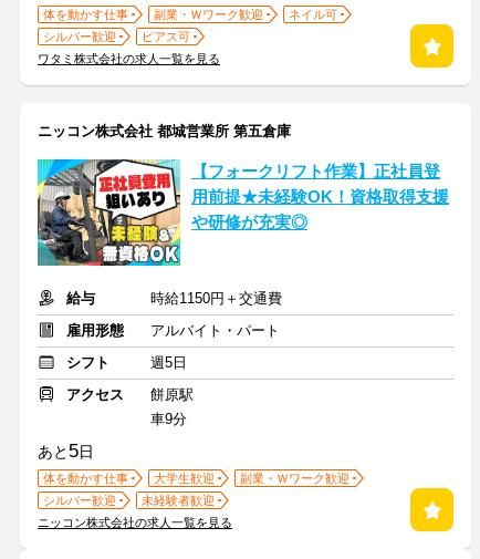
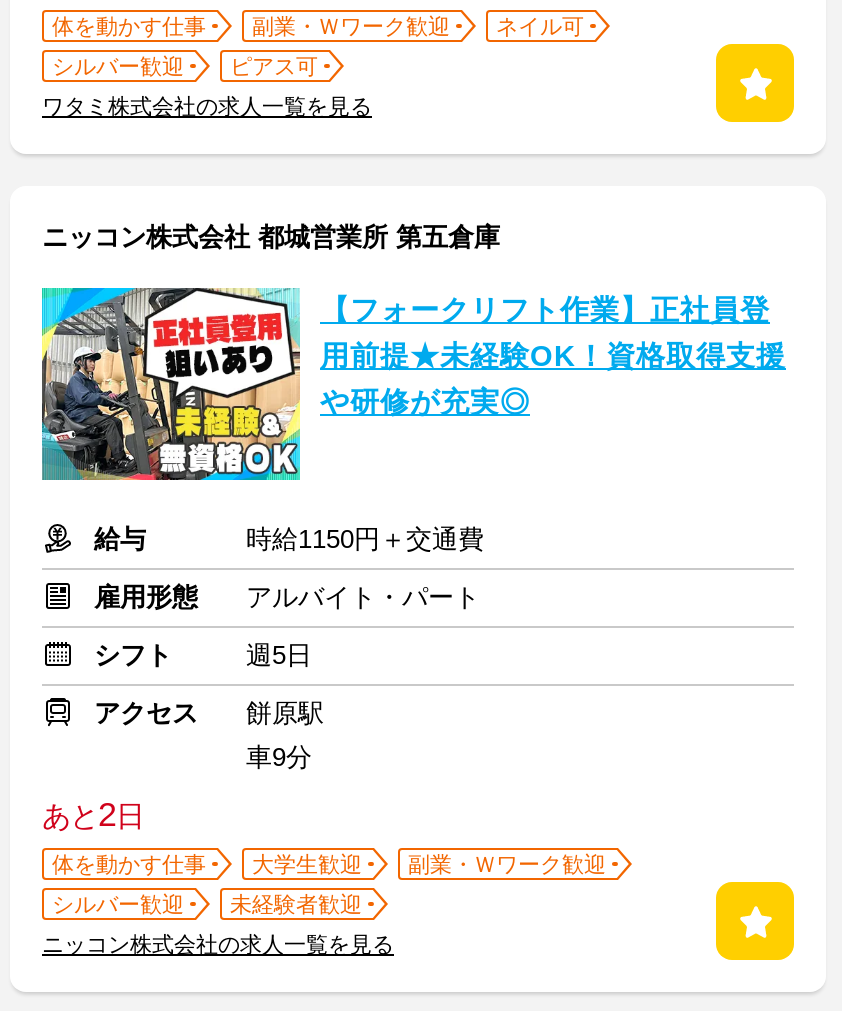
- あと5日
+ あと2日
